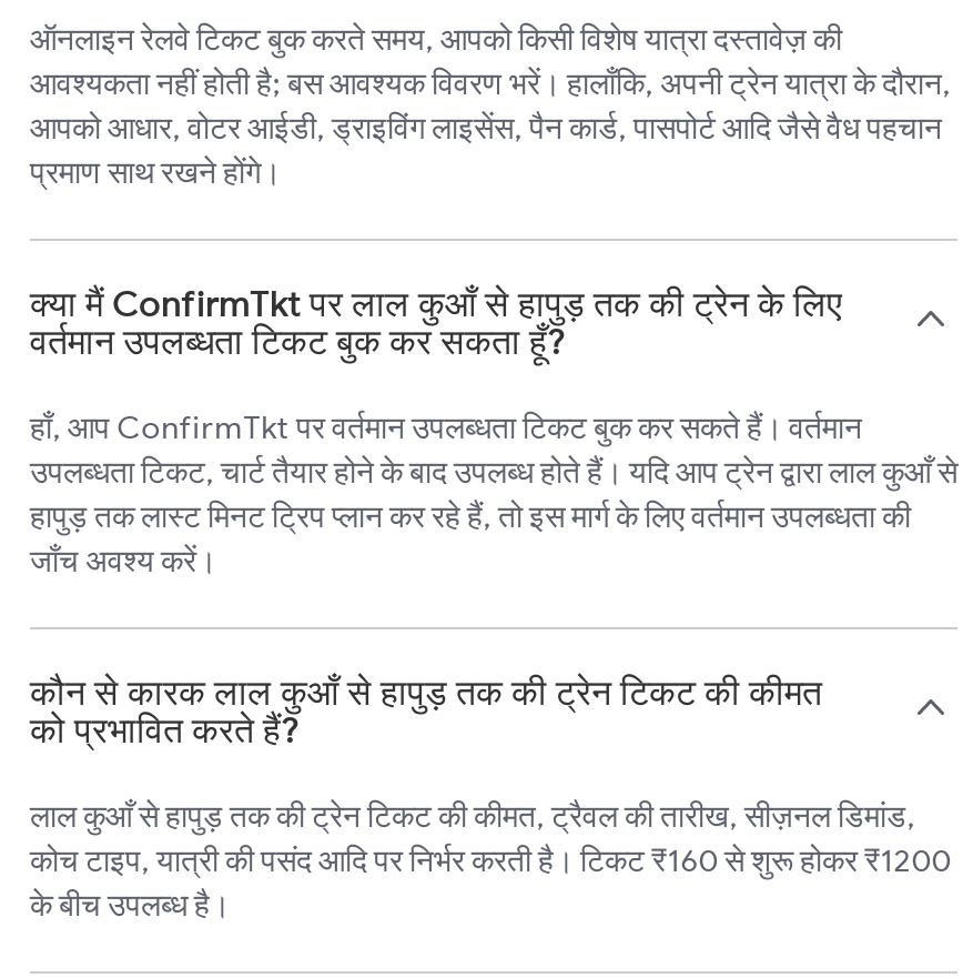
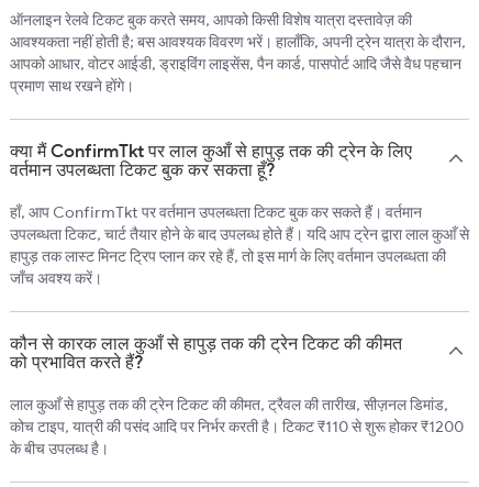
- कोच टाइप, यात्री की पसंद आदि पर निर्भर करती है। टिकट ₹160 से शुरू होकर ₹1200
+ कोच टाइप, यात्री की पसंद आदि पर निर्भर करती है। टिकट ₹110 से शुरू होकर ₹1200
